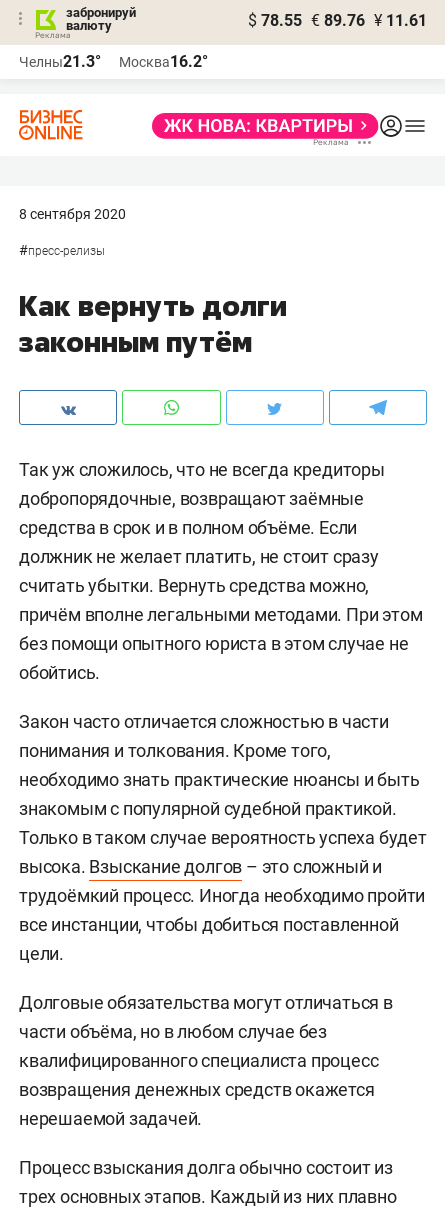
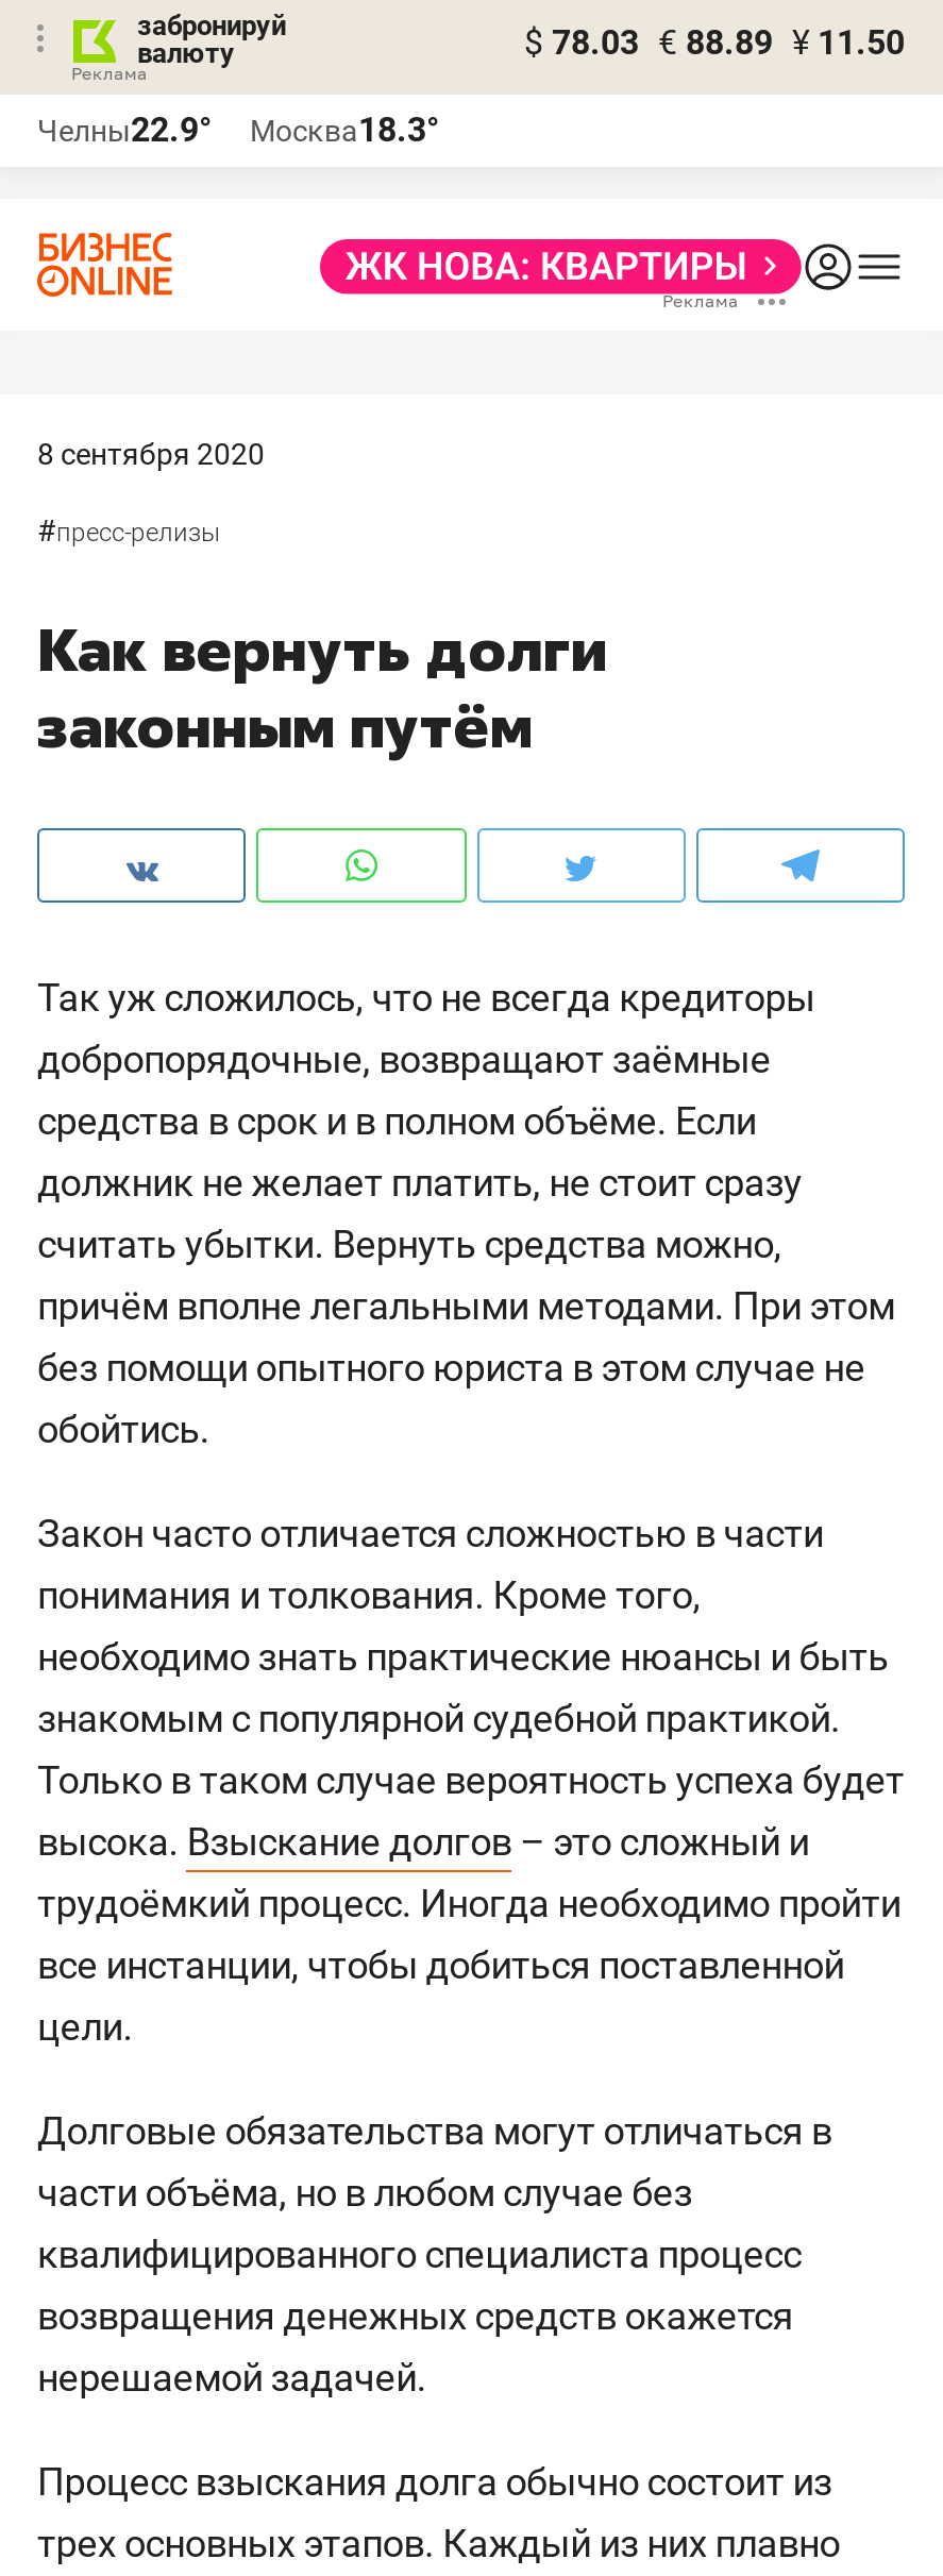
- $ 78.55 € 89.76 ¥ 11.61
+ $ 78.03 € 88.89 ¥ 11.50

- Челны21.3°
+ Челны22.9°

- Москва16.2°
+ Москва18.3°
